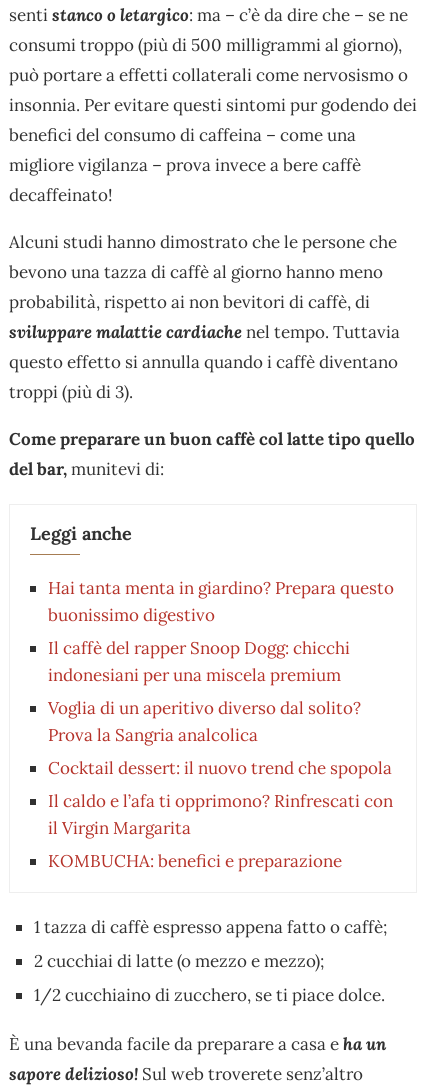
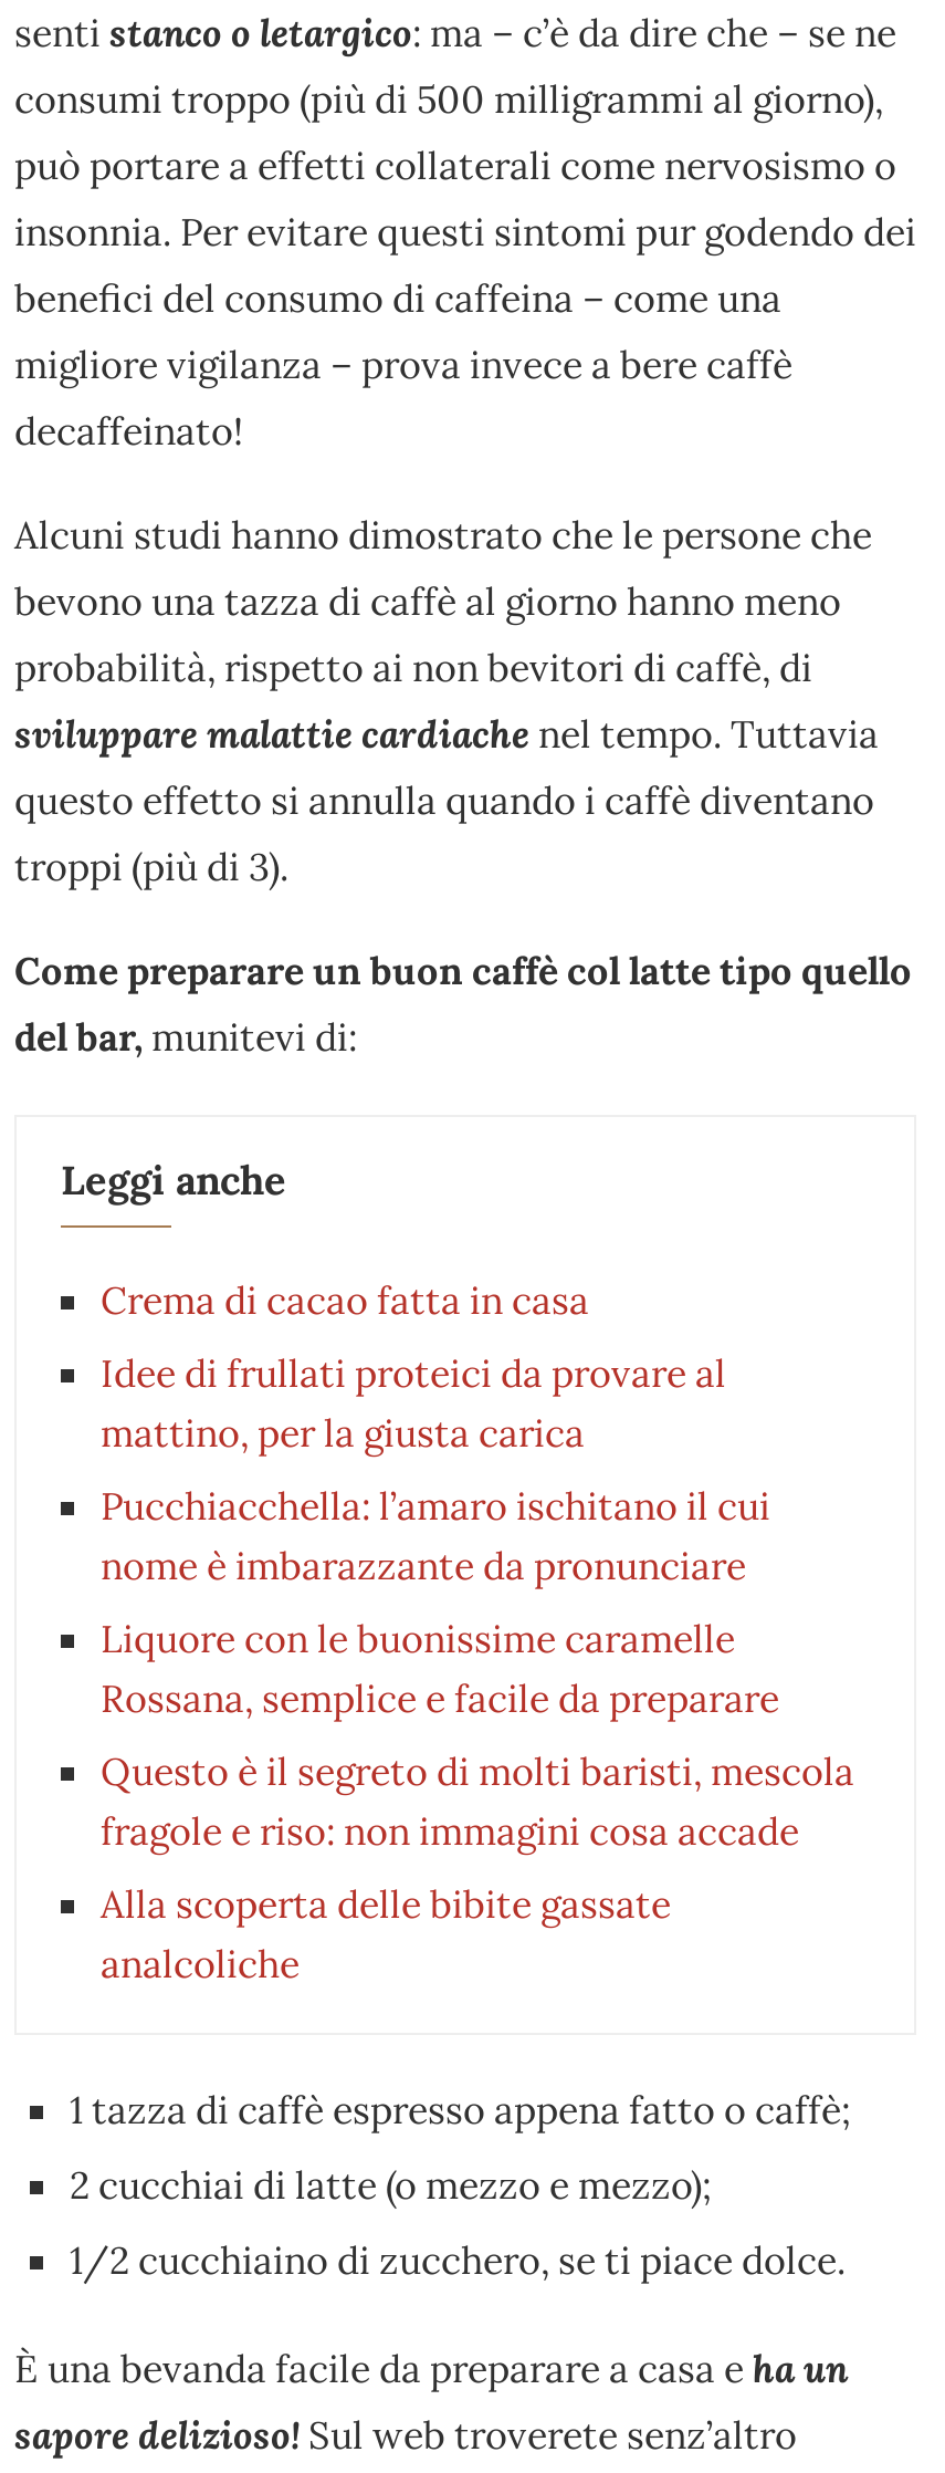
- Hai tanta menta in giardino? Prepara questo
- buonissimo digestivo
+ Crema di cacao fatta in casa

- Il caffè del rapper Snoop Dogg: chicchi
- indonesiani per una miscela premium
+ Idee di frullati proteici da provare al
+ mattino, per la giusta carica

- Voglia di un aperitivo diverso dal solito?
- Prova la Sangria analcolica
+ Pucchiacchella: l’amaro ischitano il cui
+ nome è imbarazzante da pronunciare

- Cocktail dessert: il nuovo trend che spopola
+ Liquore con le buonissime caramelle
+ Rossana, semplice e facile da preparare

- Il caldo e l’afa ti opprimono? Rinfrescati con
- il Virgin Margarita
+ Questo è il segreto di molti baristi, mescola
+ fragole e riso: non immagini cosa accade

- KOMBUCHA: benefici e preparazione
+ Alla scoperta delle bibite gassate
+ analcoliche
